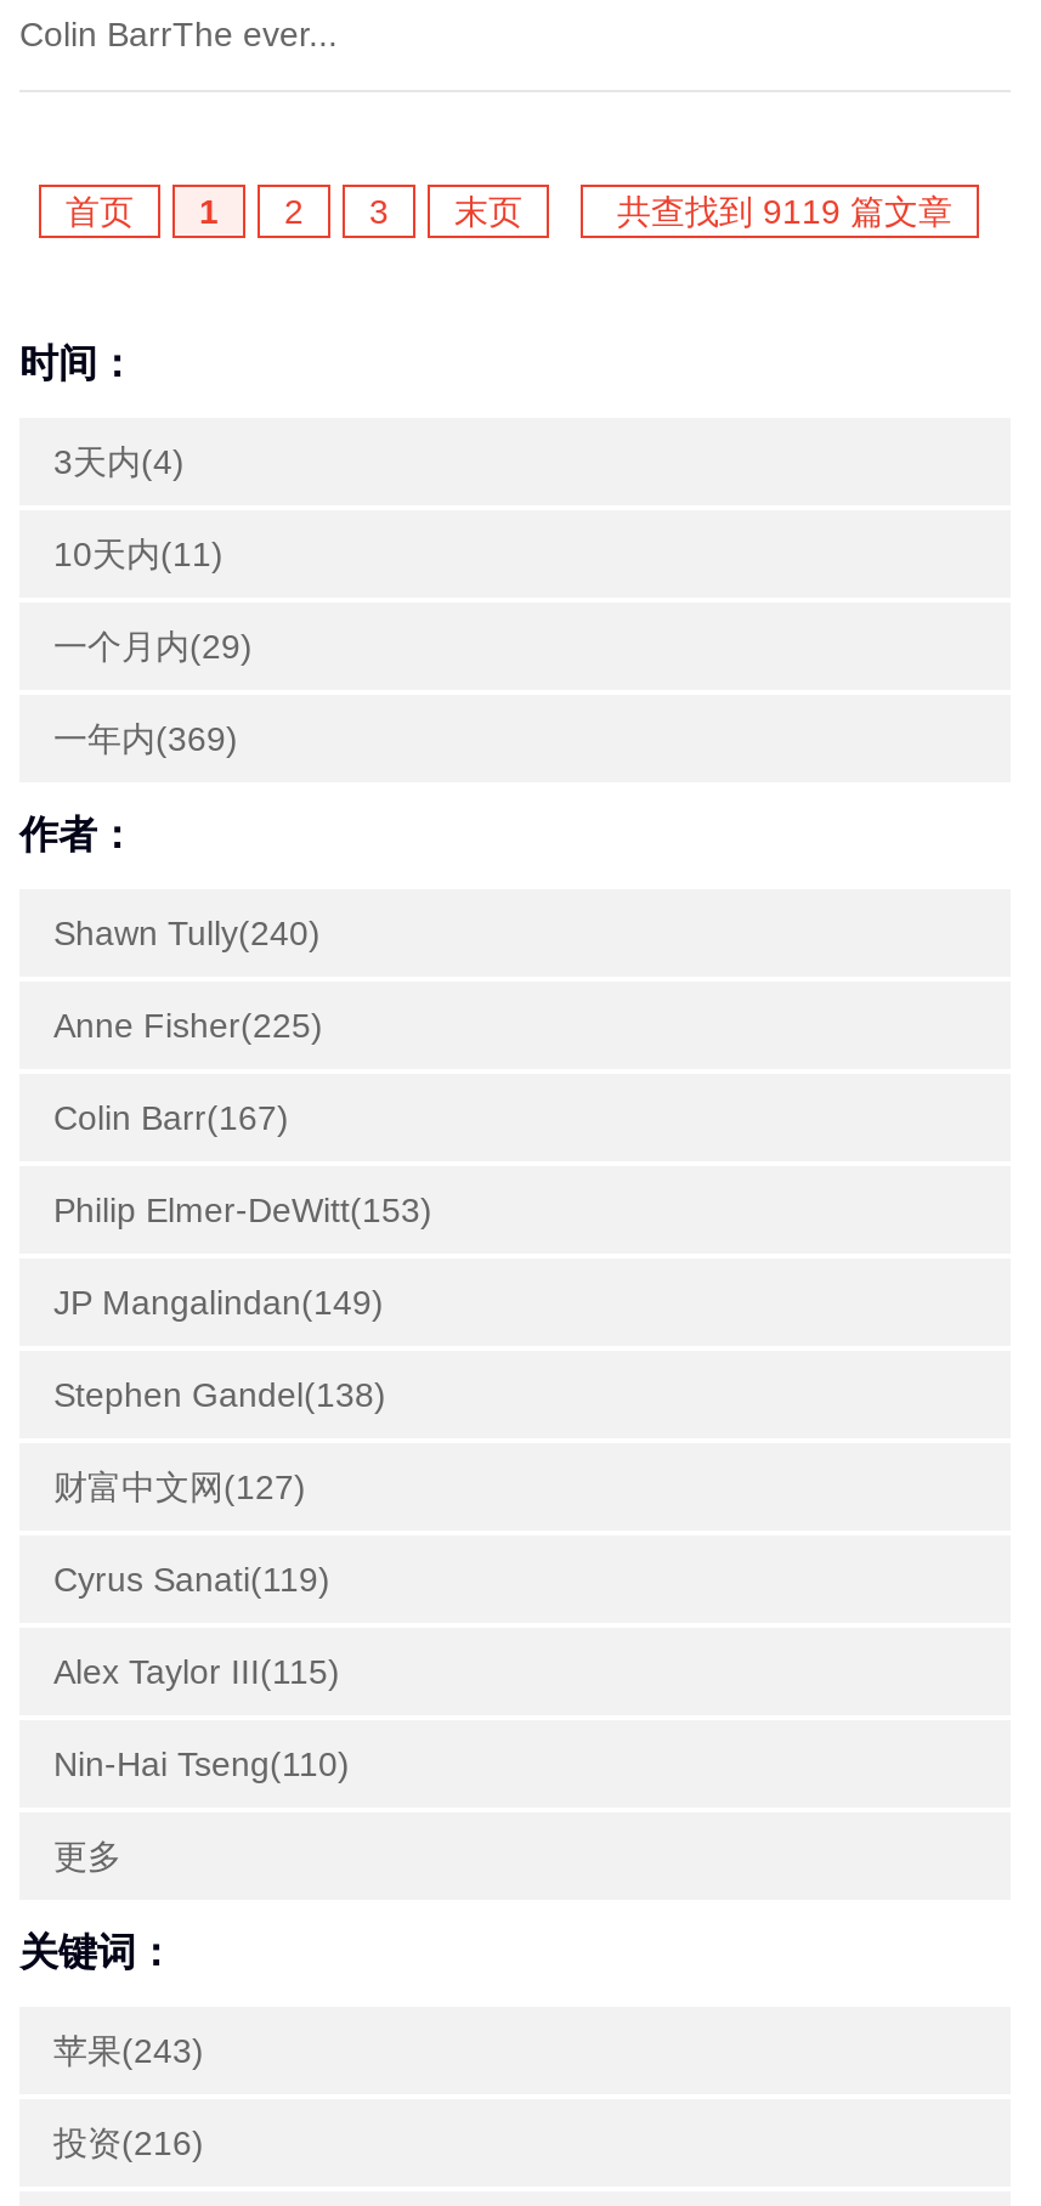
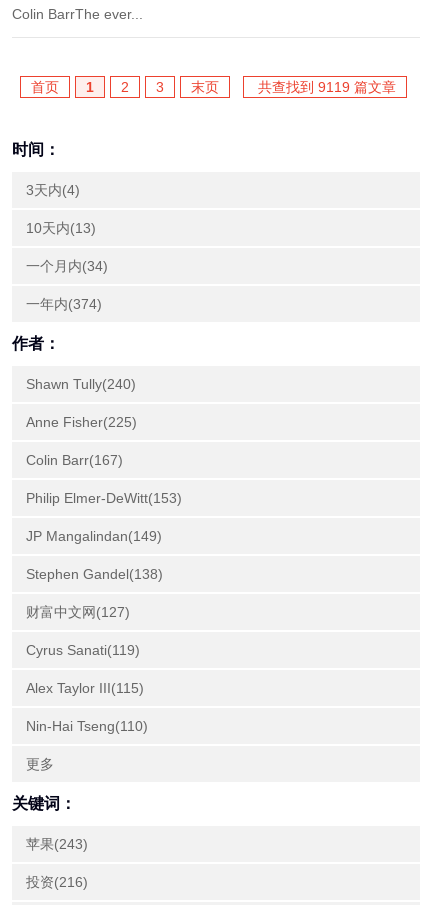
- 10天内(11)
+ 10天内(13)

- 一个月内(29)
+ 一个月内(34)

- 一年内(369)
+ 一年内(374)
